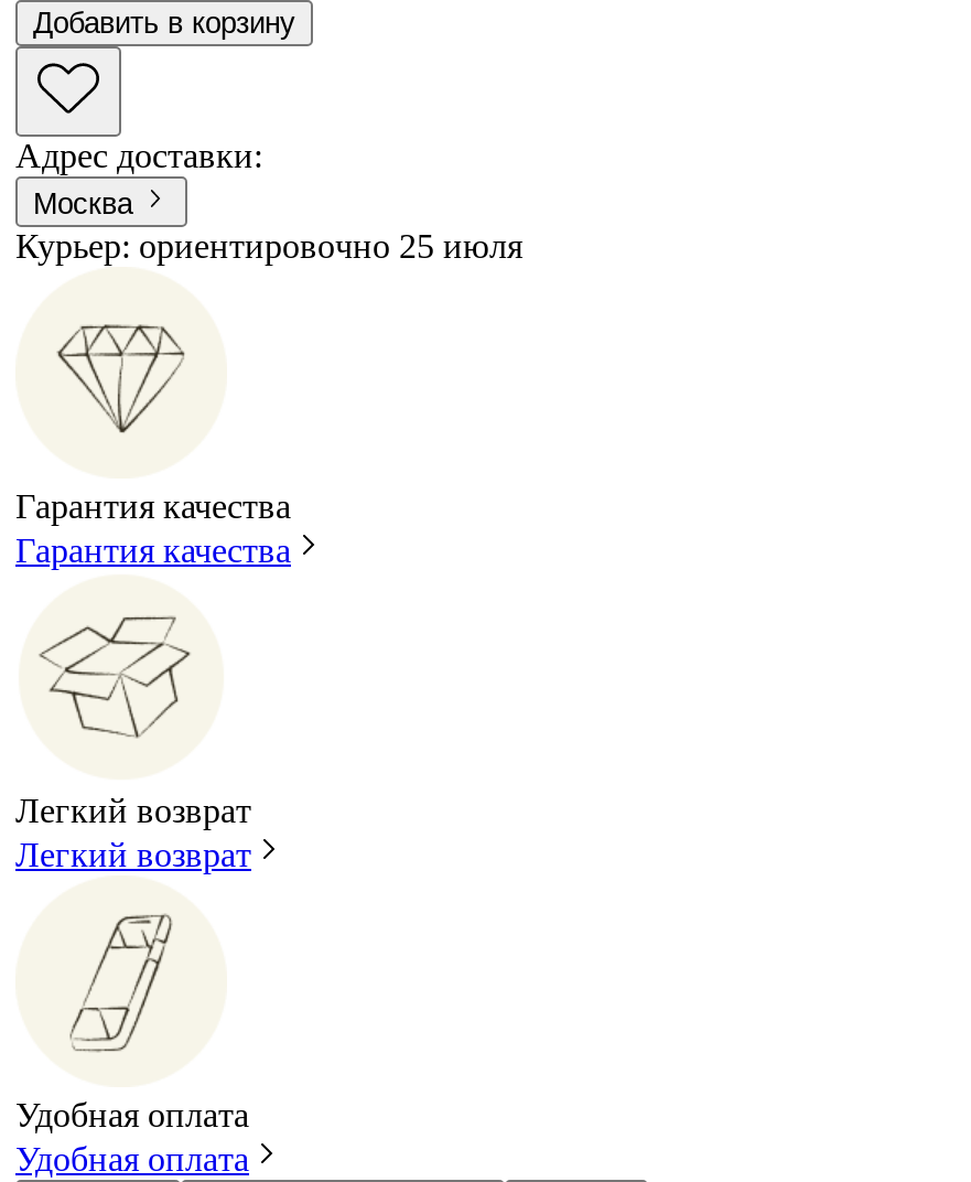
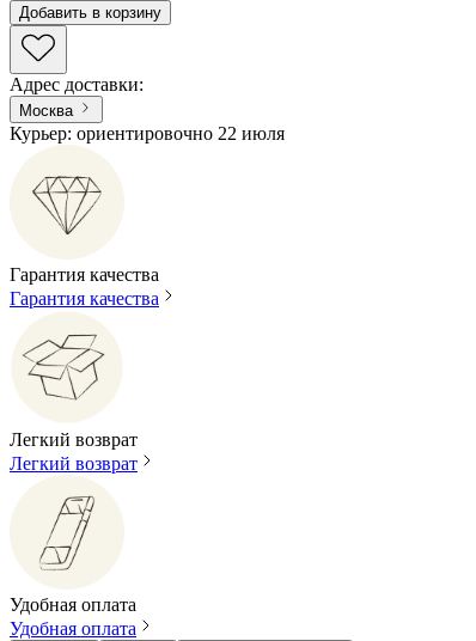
- Курьер: ориентировочно 25 июля
+ Курьер: ориентировочно 22 июля
